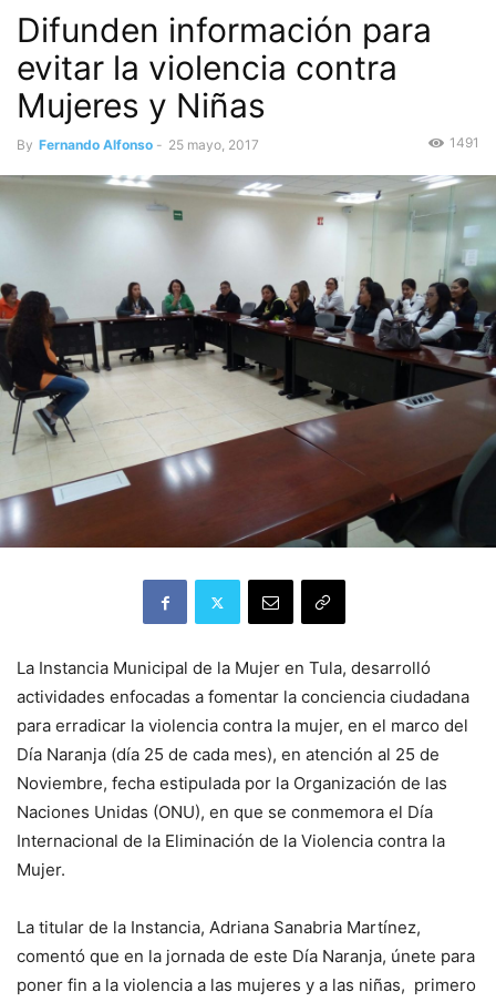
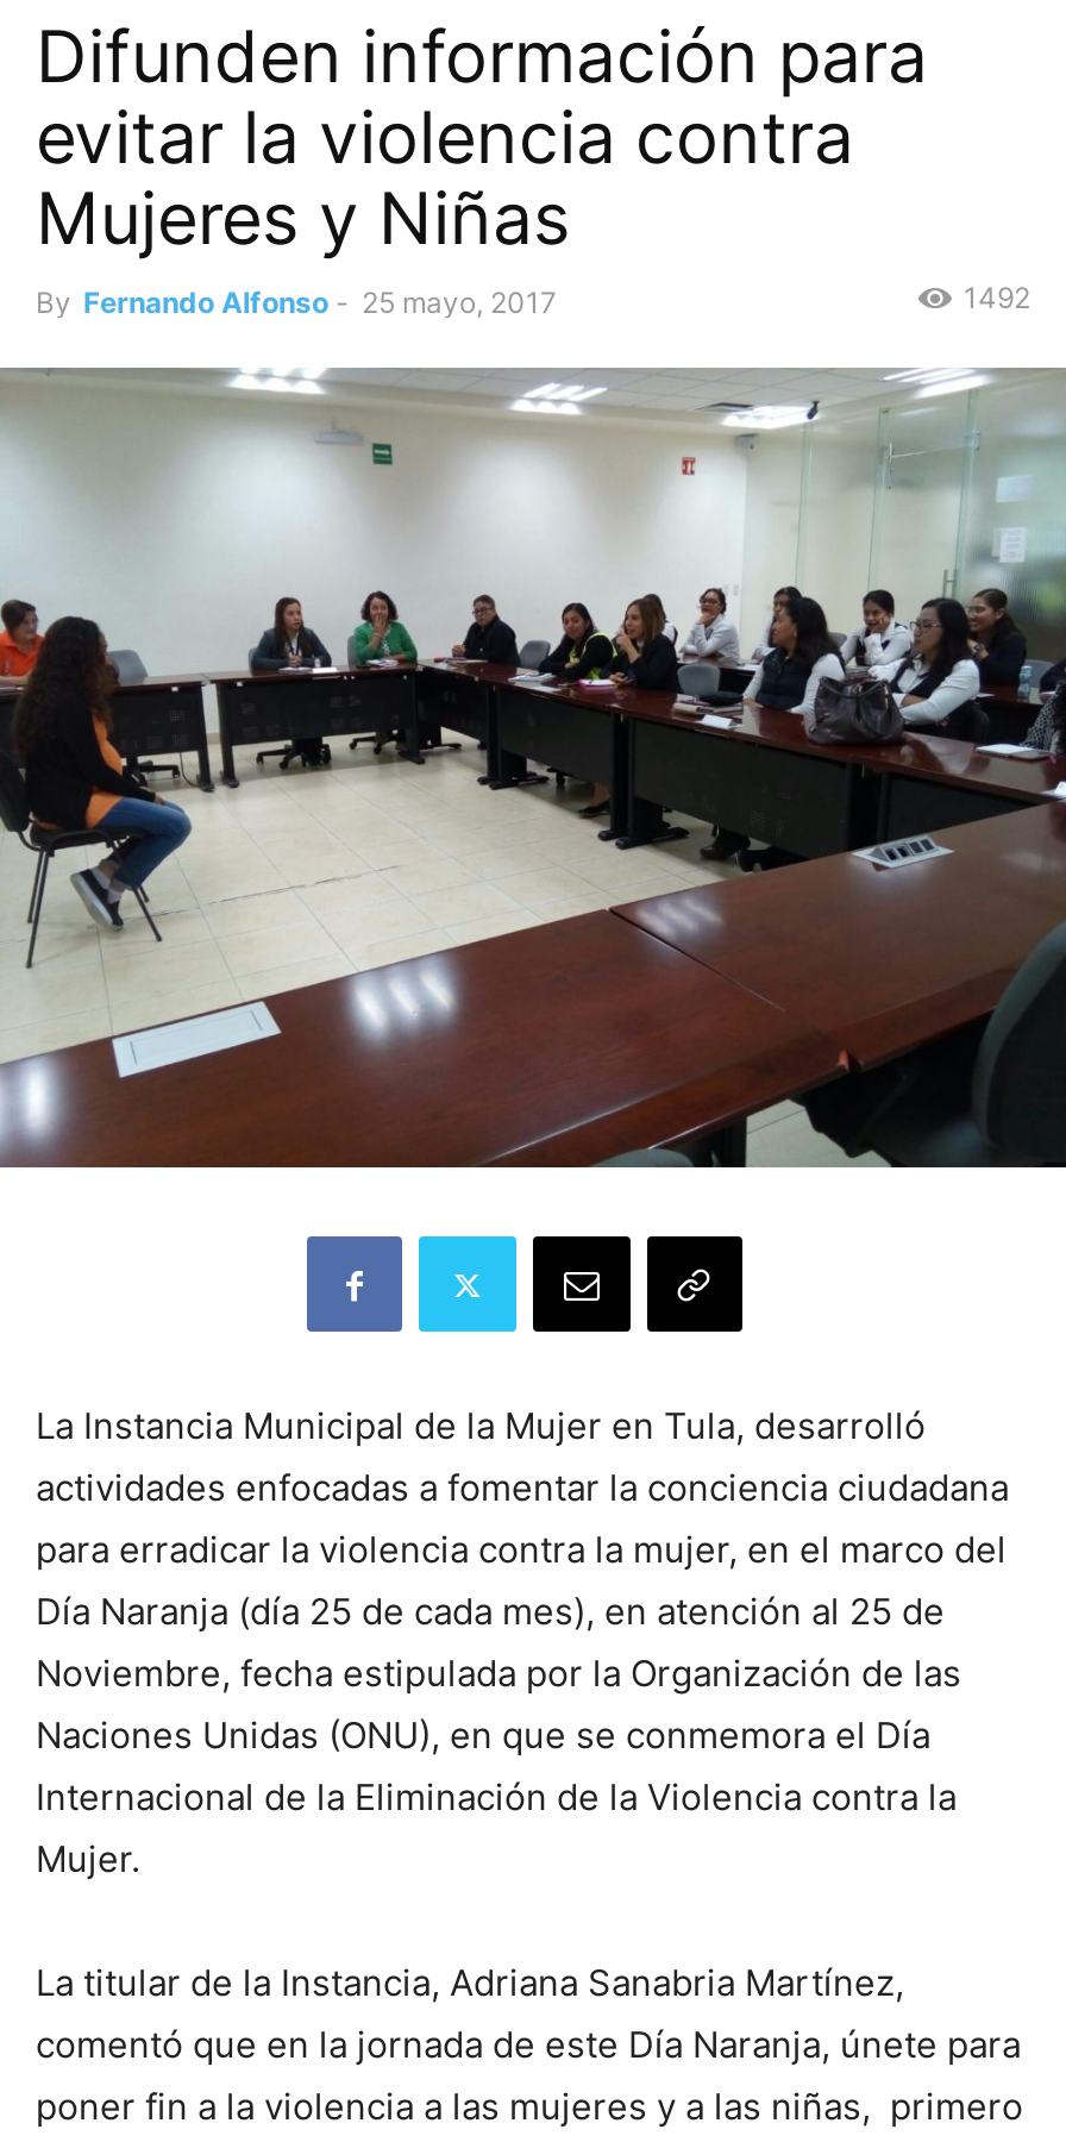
- 1491
+ 1492
